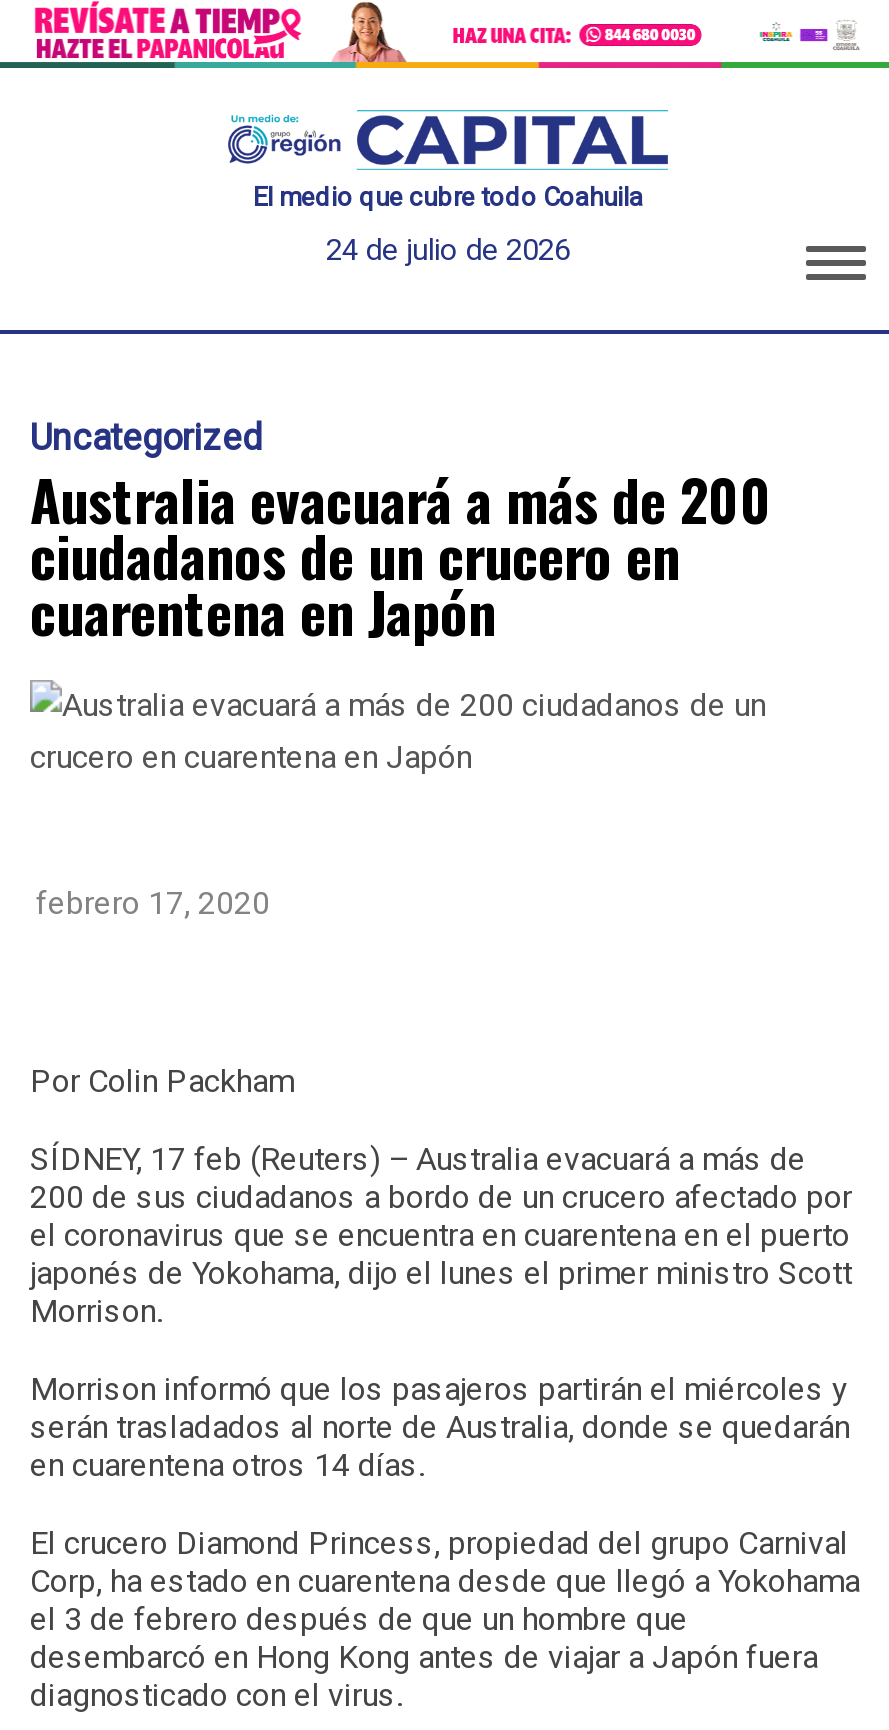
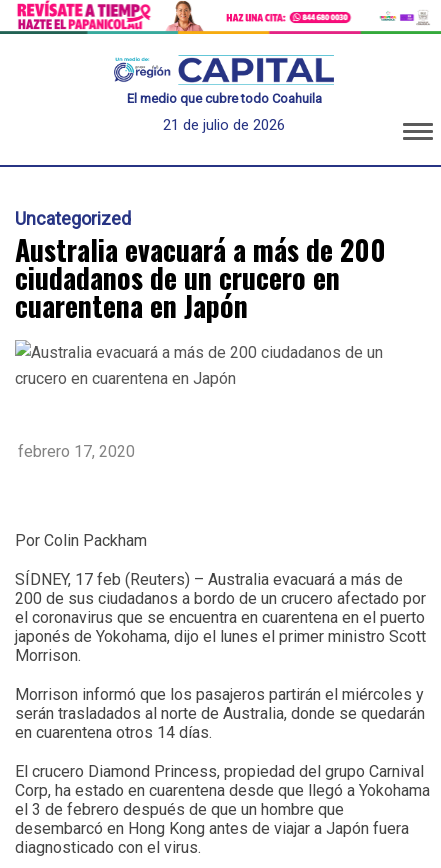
- 24 de julio de 2026
+ 21 de julio de 2026
